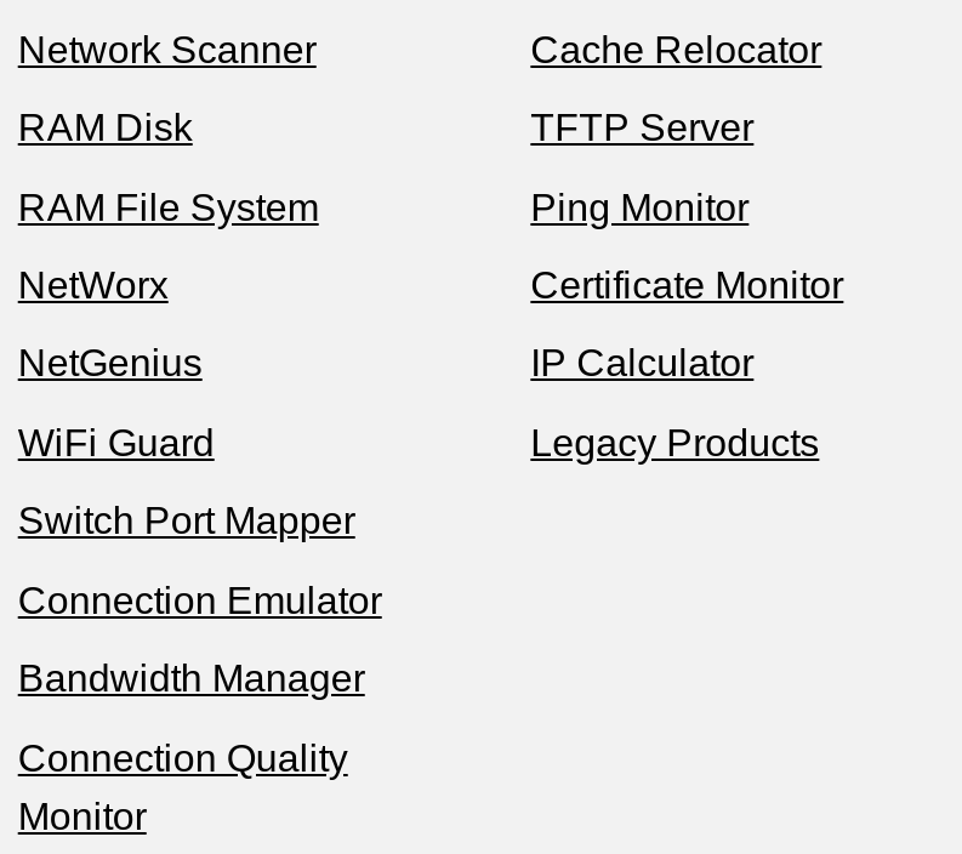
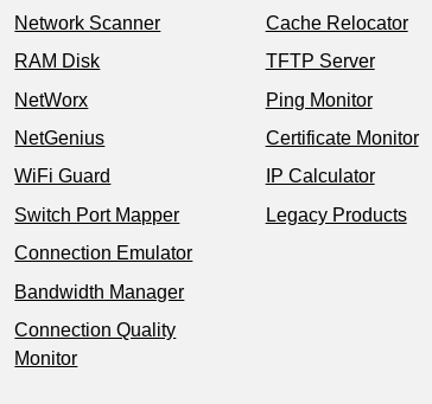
- RAM File System
